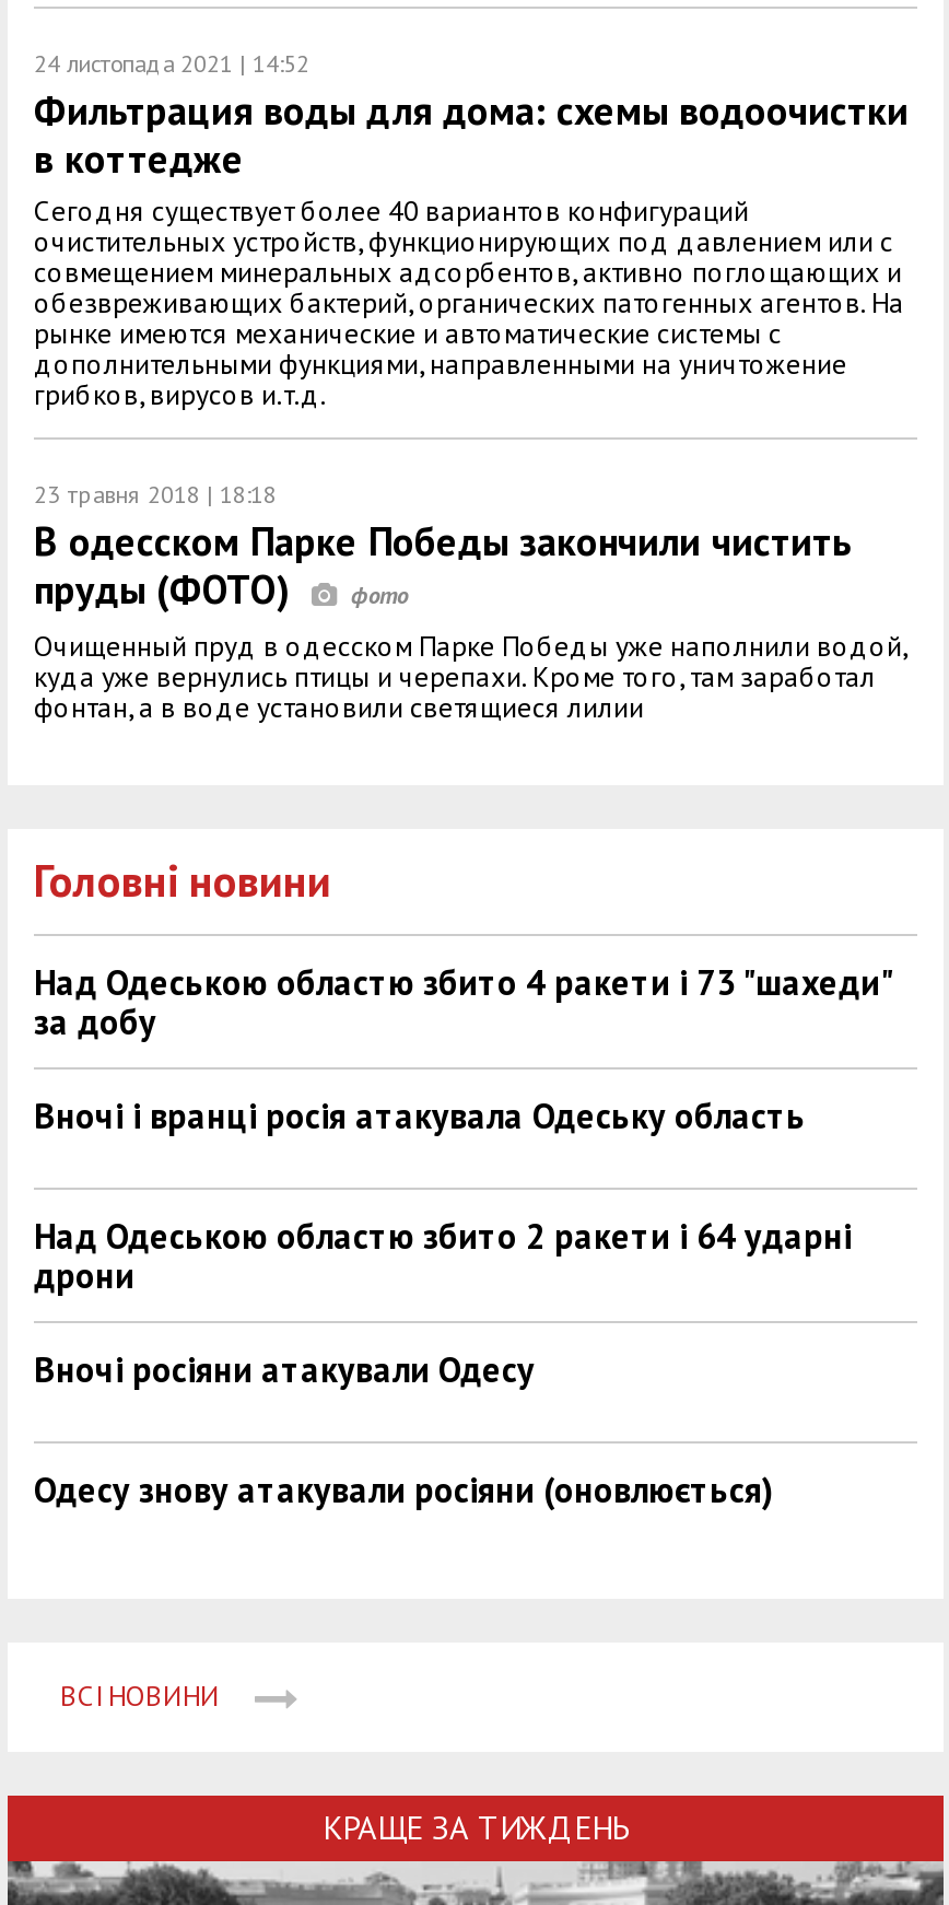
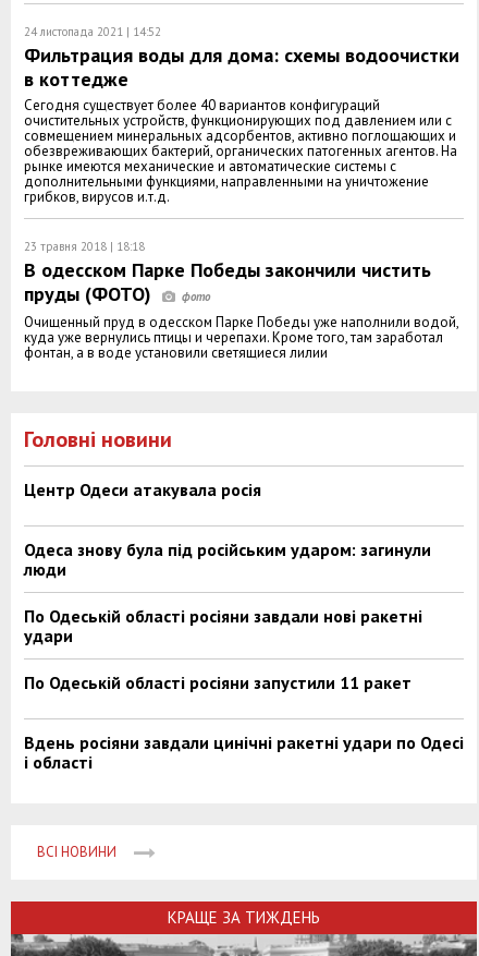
- Над Одеською областю збито 4 ракети і 73 "шахеди"
- за добу
+ Центр Одеси атакувала росія

- Вночі і вранці росія атакувала Одеську область
+ Одеса знову була під російським ударом: загинули
+ люди

- Над Одеською областю збито 2 ракети і 64 ударні
- дрони
+ По Одеській області росіяни завдали нові ракетні
+ удари

- Вночі росіяни атакували Одесу
+ По Одеській області росіяни запустили 11 ракет

- Одесу знову атакували росіяни (оновлюється)
+ Вдень росіяни завдали цинічні ракетні удари по Одесі
+ і області
